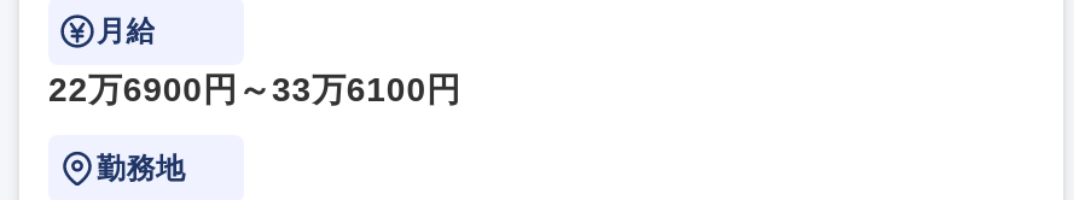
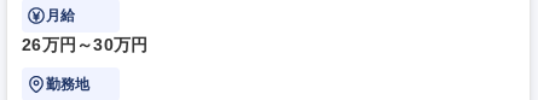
- 22万6900円～33万6100円
+ 26万円～30万円
